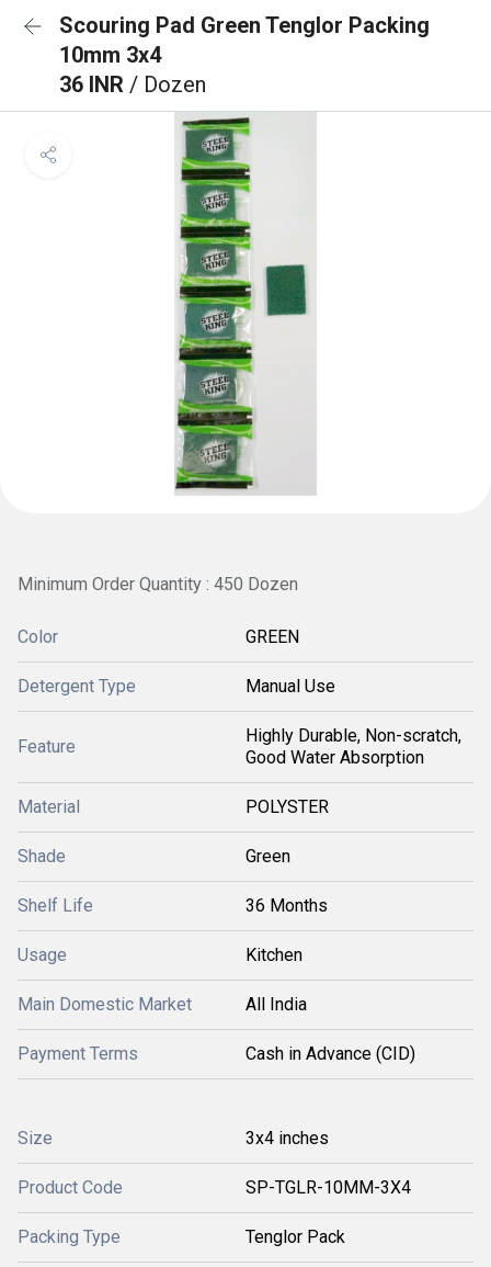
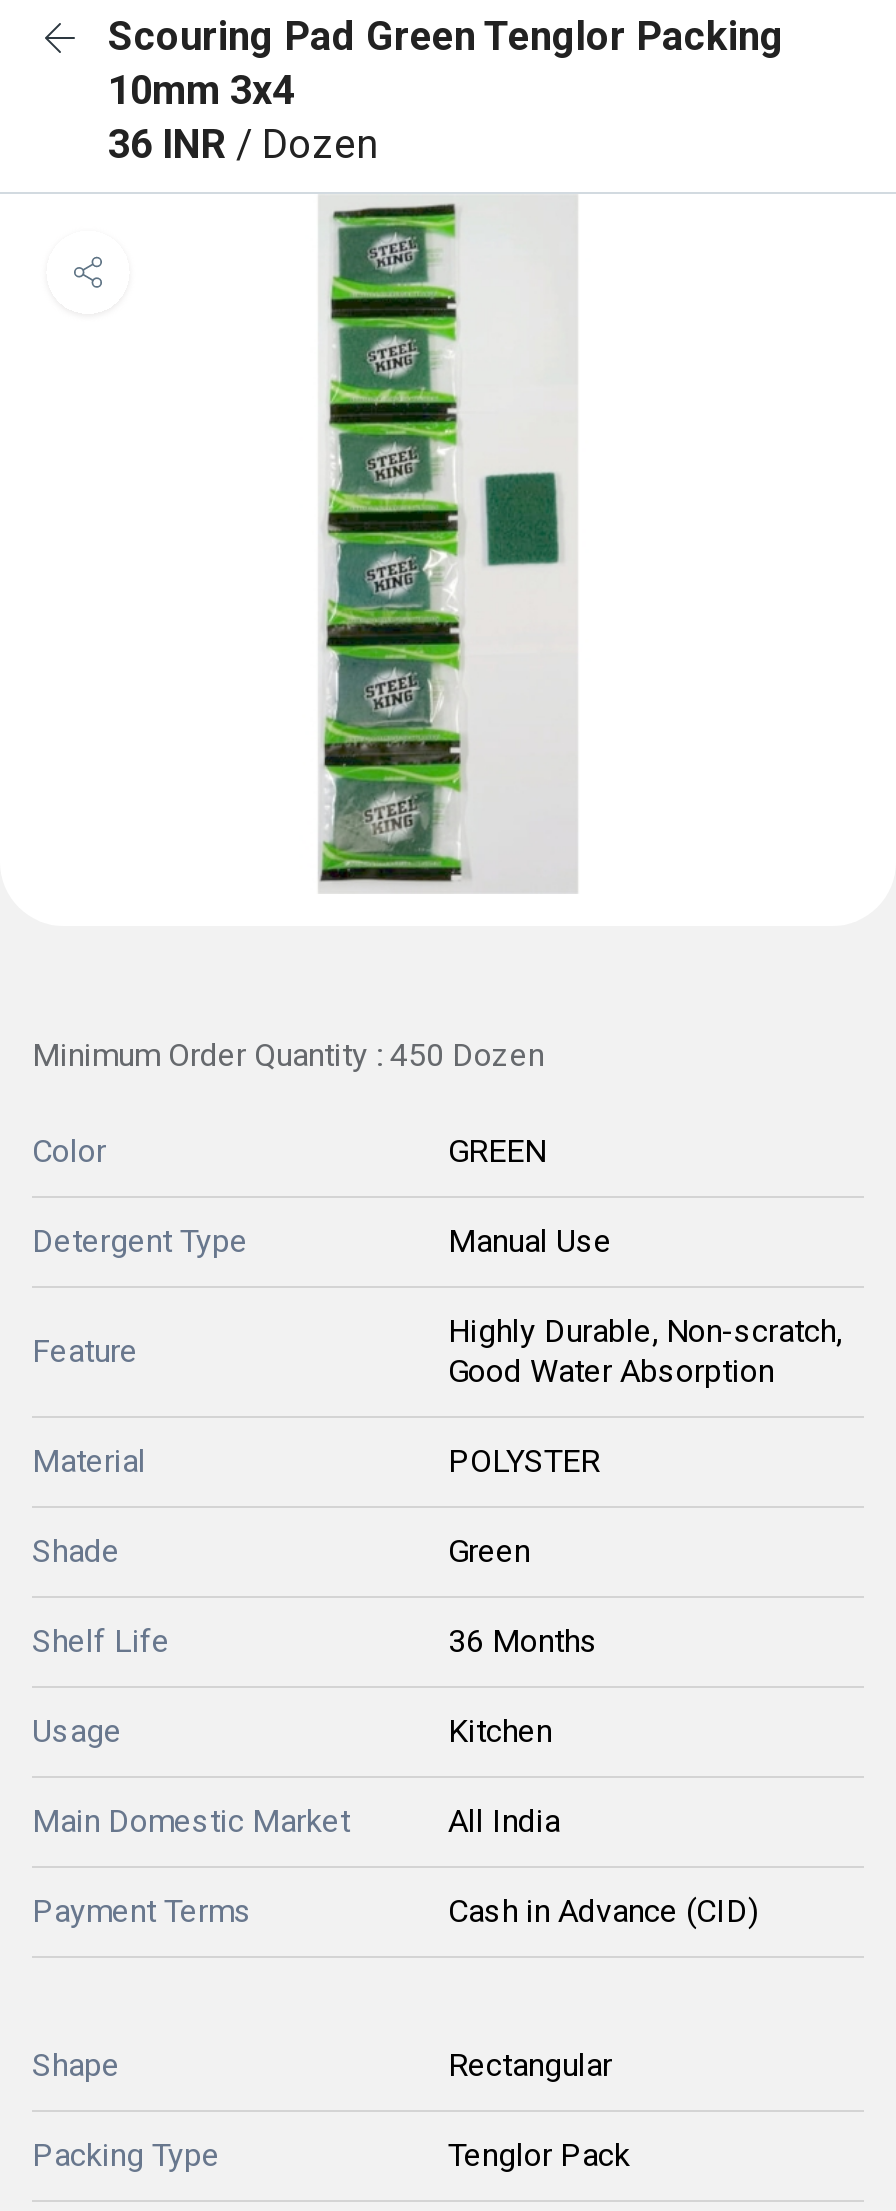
- Size
- 3x4 inches
- Product Code
- SP-TGLR-10MM-3X4
+ Shape
+ Rectangular
